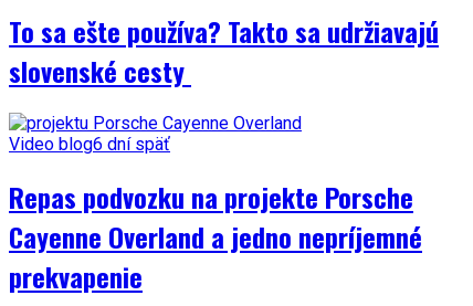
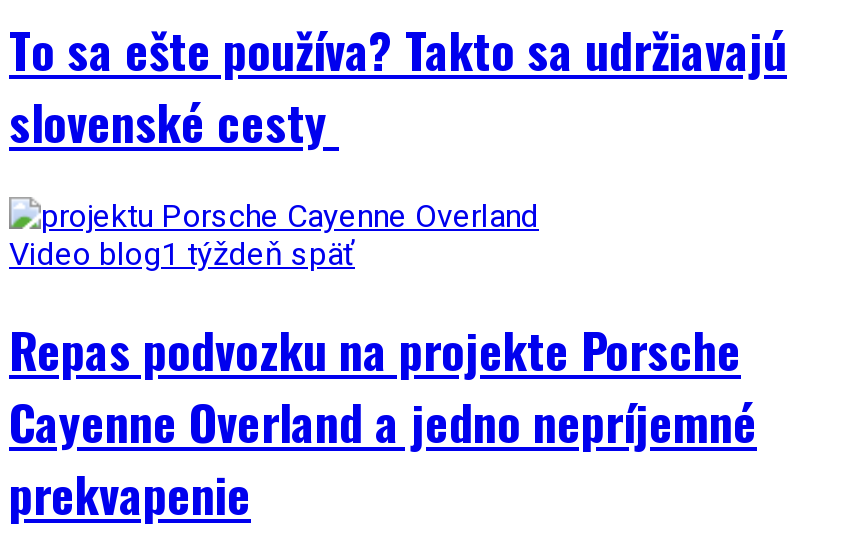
- Video blog6 dní späť
+ Video blog1 týždeň späť
